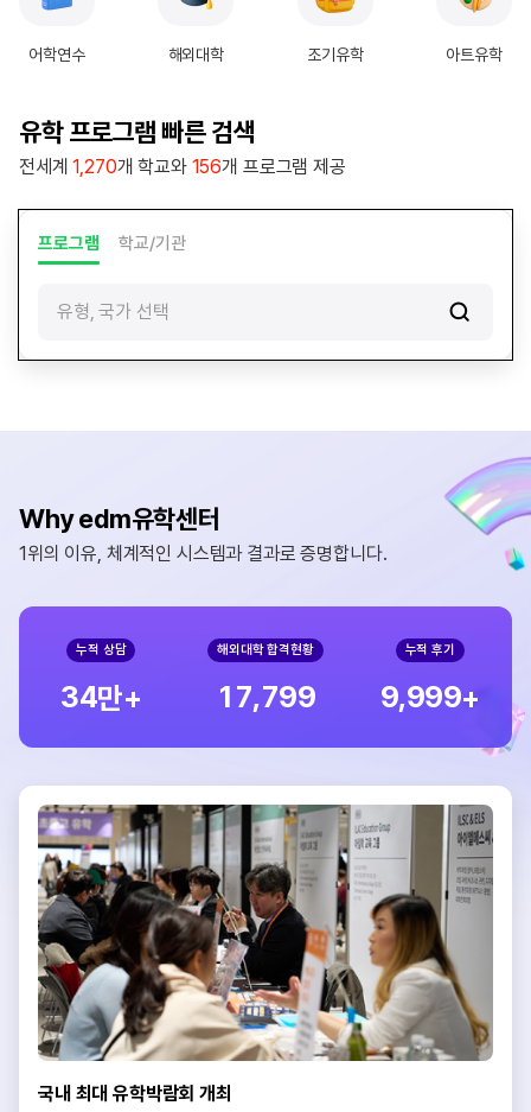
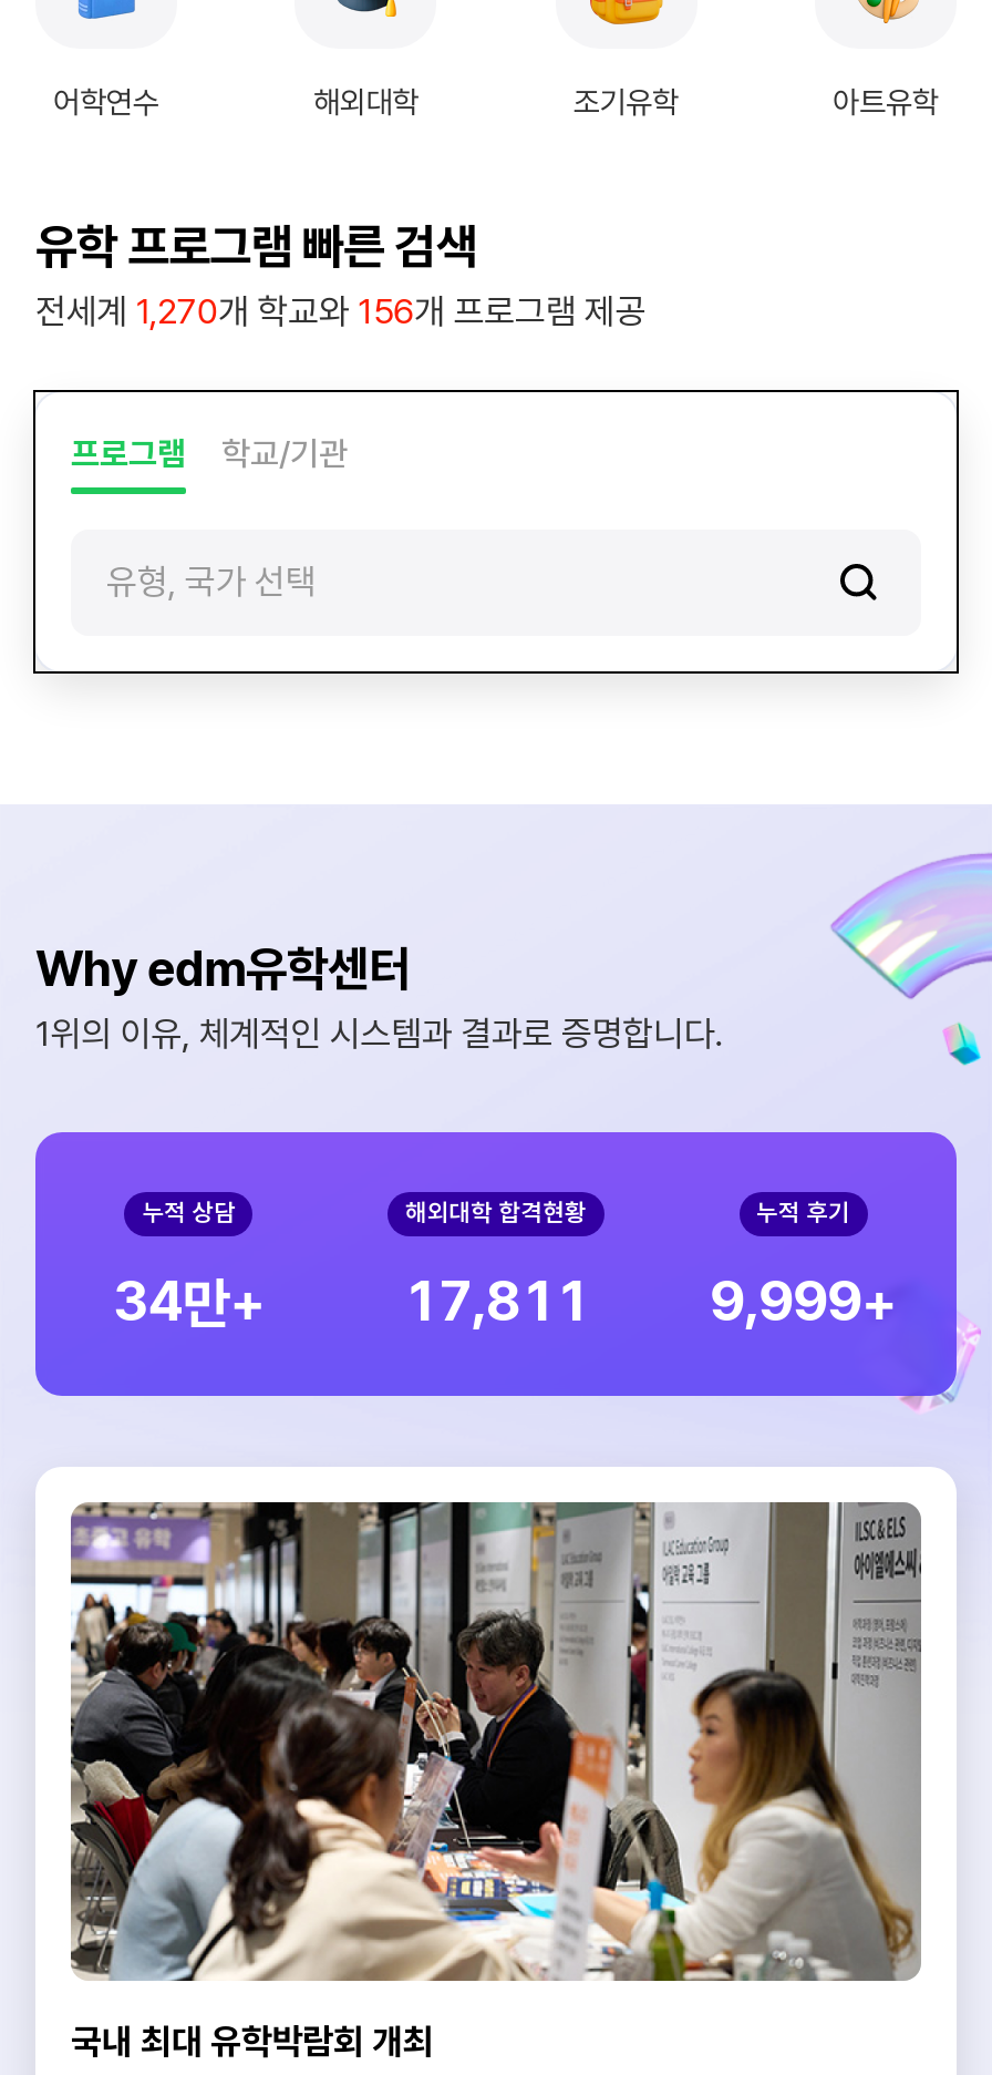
- 1 7,799 9,999+
+ 1 7,8 1 1 9,999+
